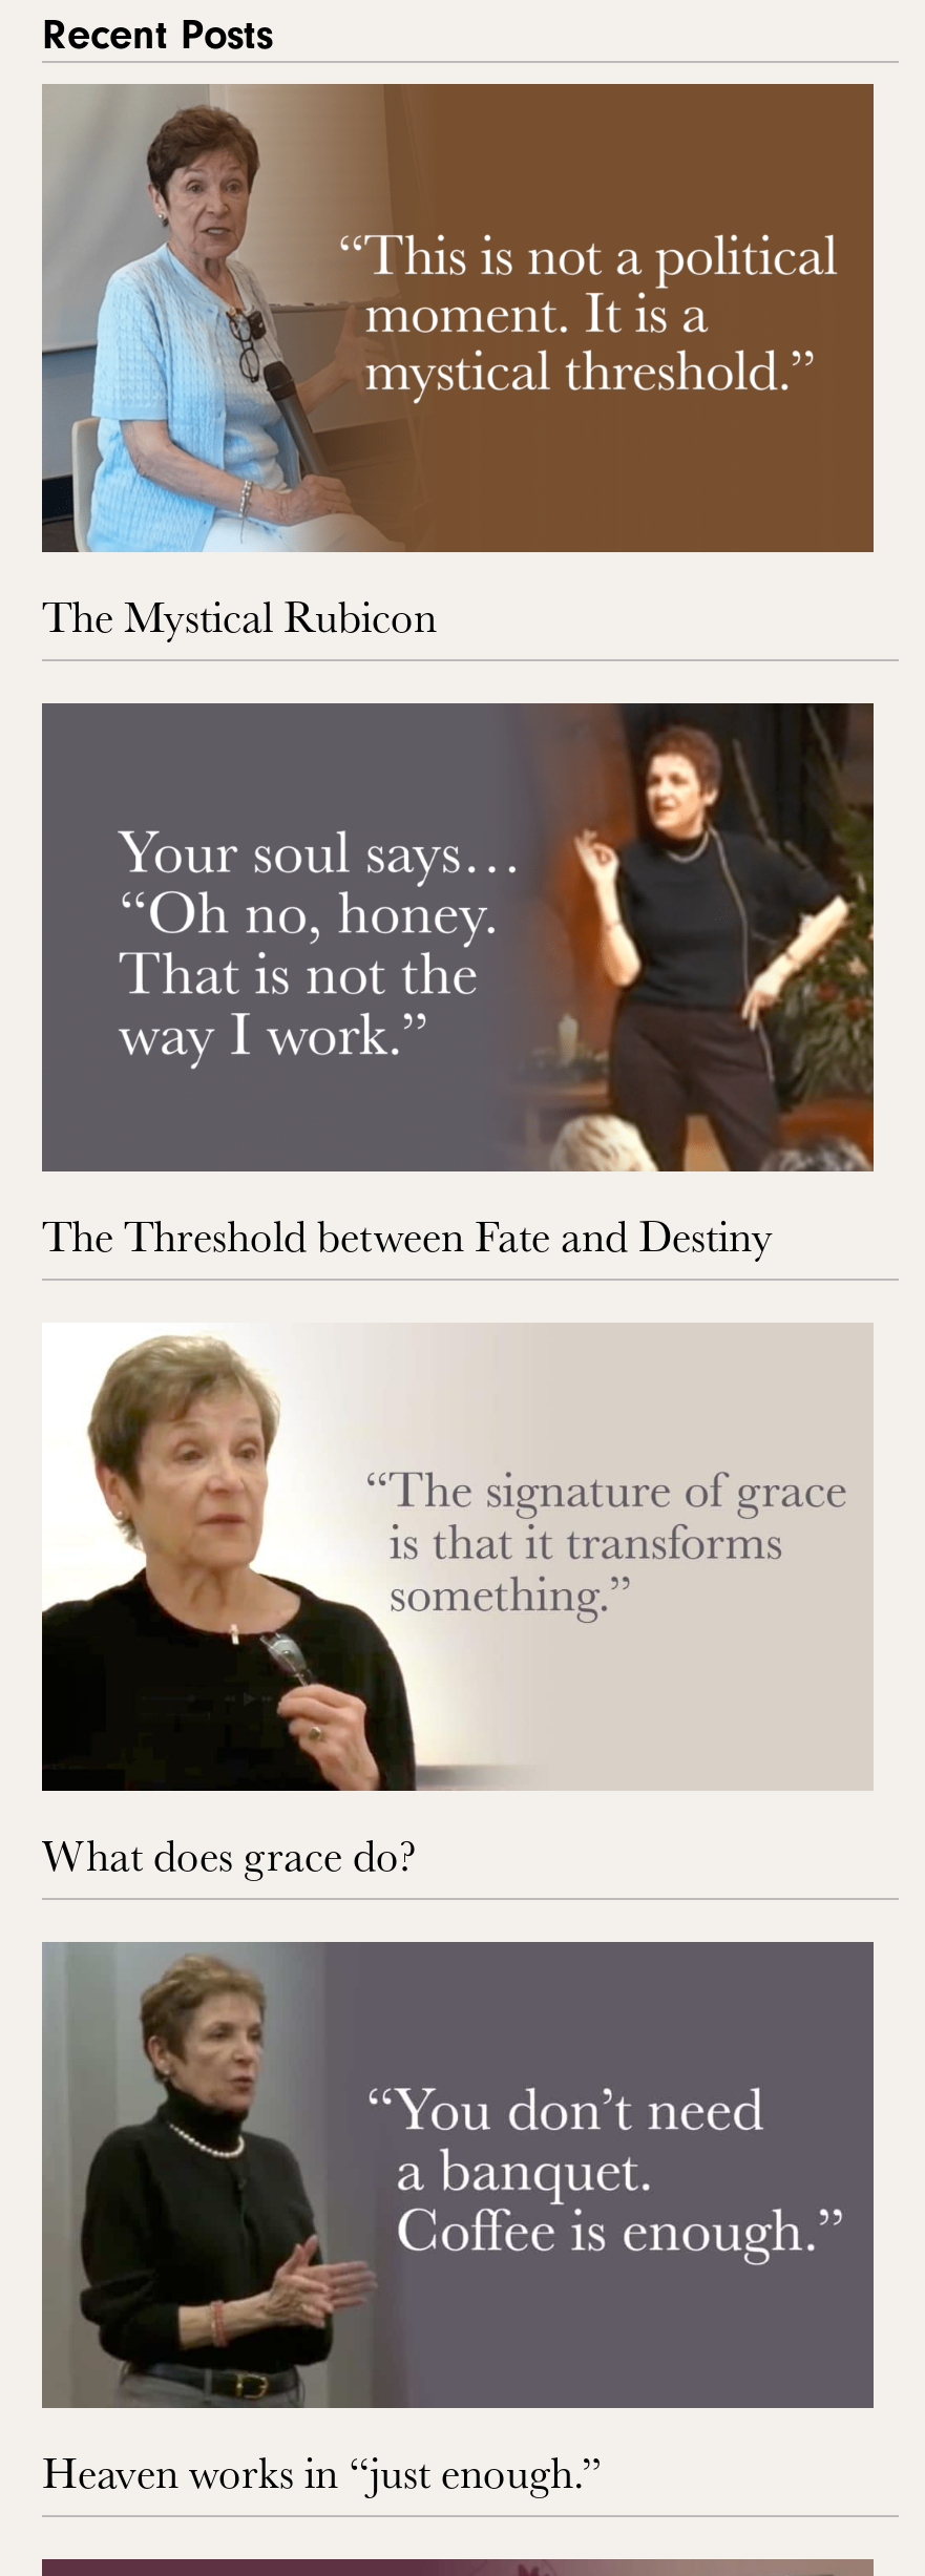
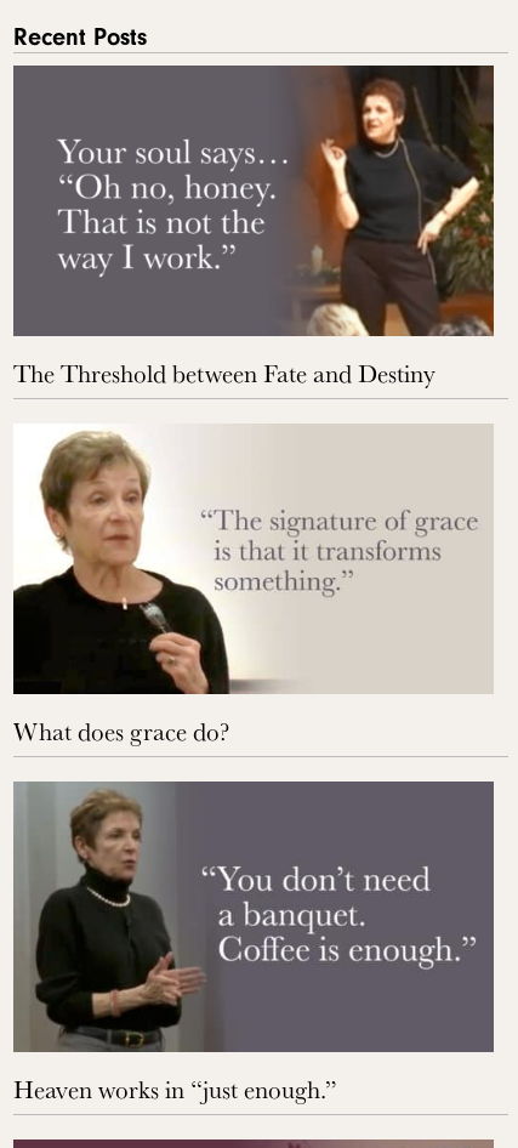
- [image]
- The Mystical Rubicon
